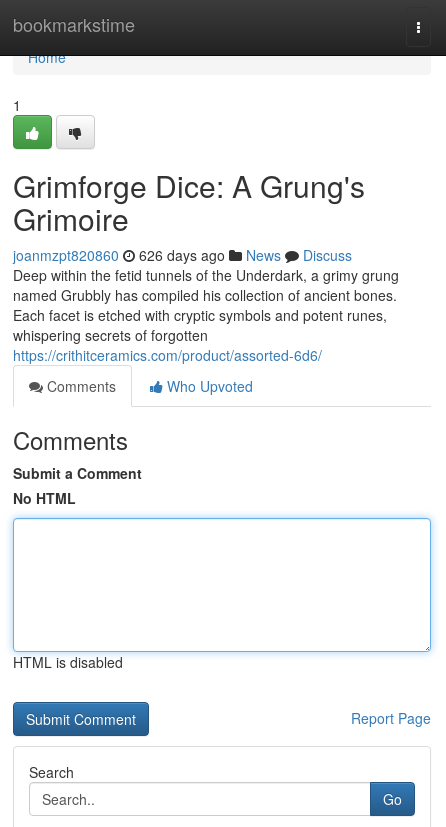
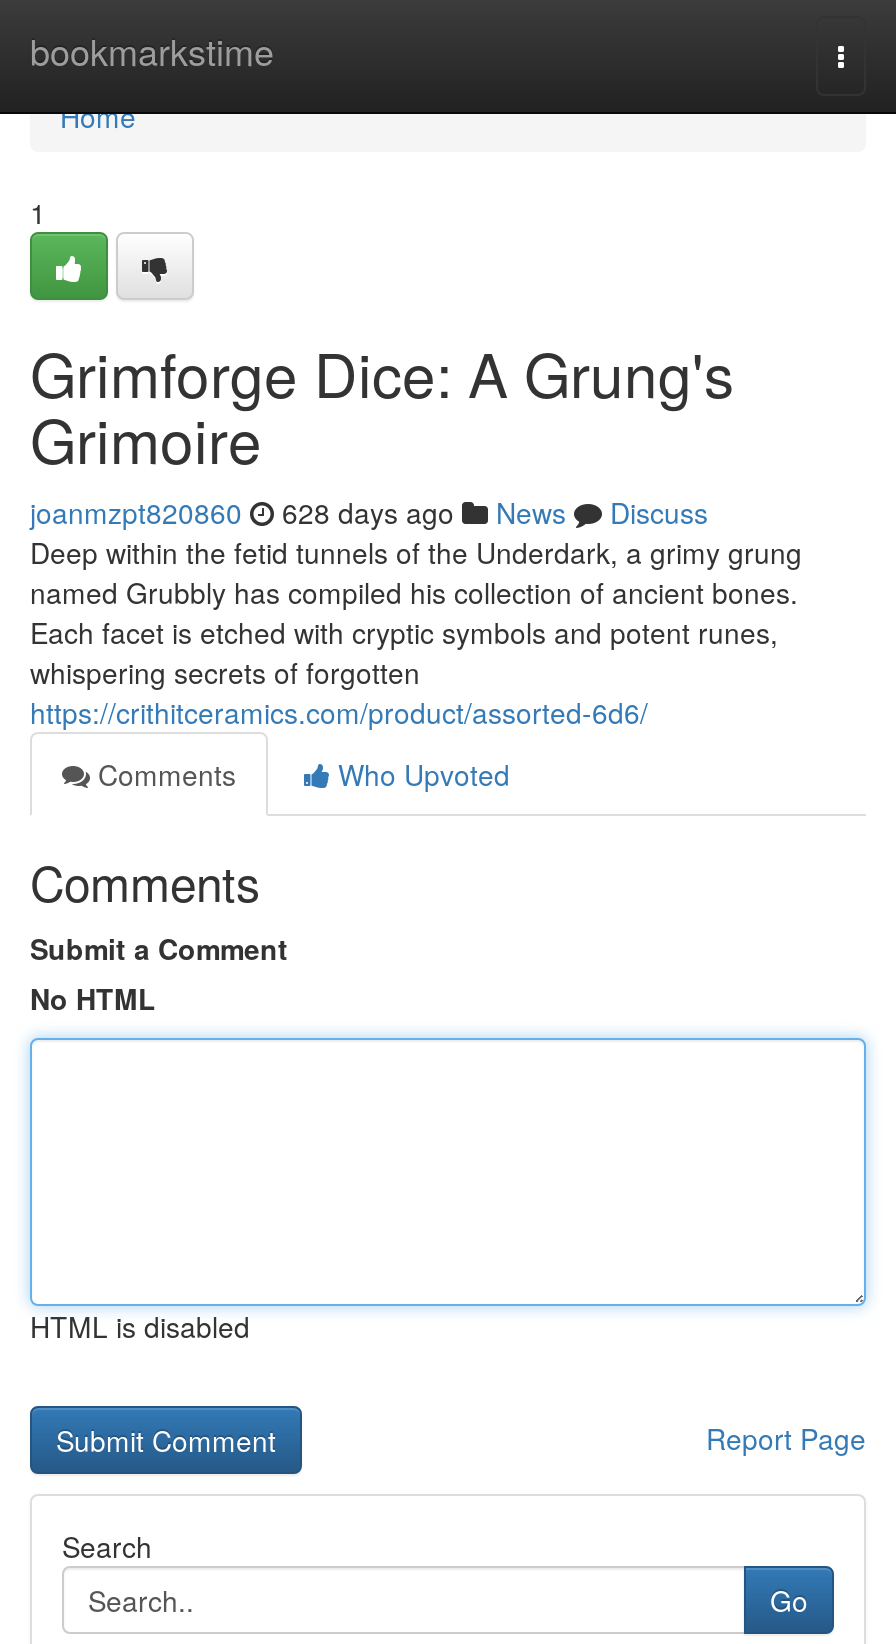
- joanmzpt820860 626 days ago News Discuss
+ joanmzpt820860 628 days ago News Discuss
